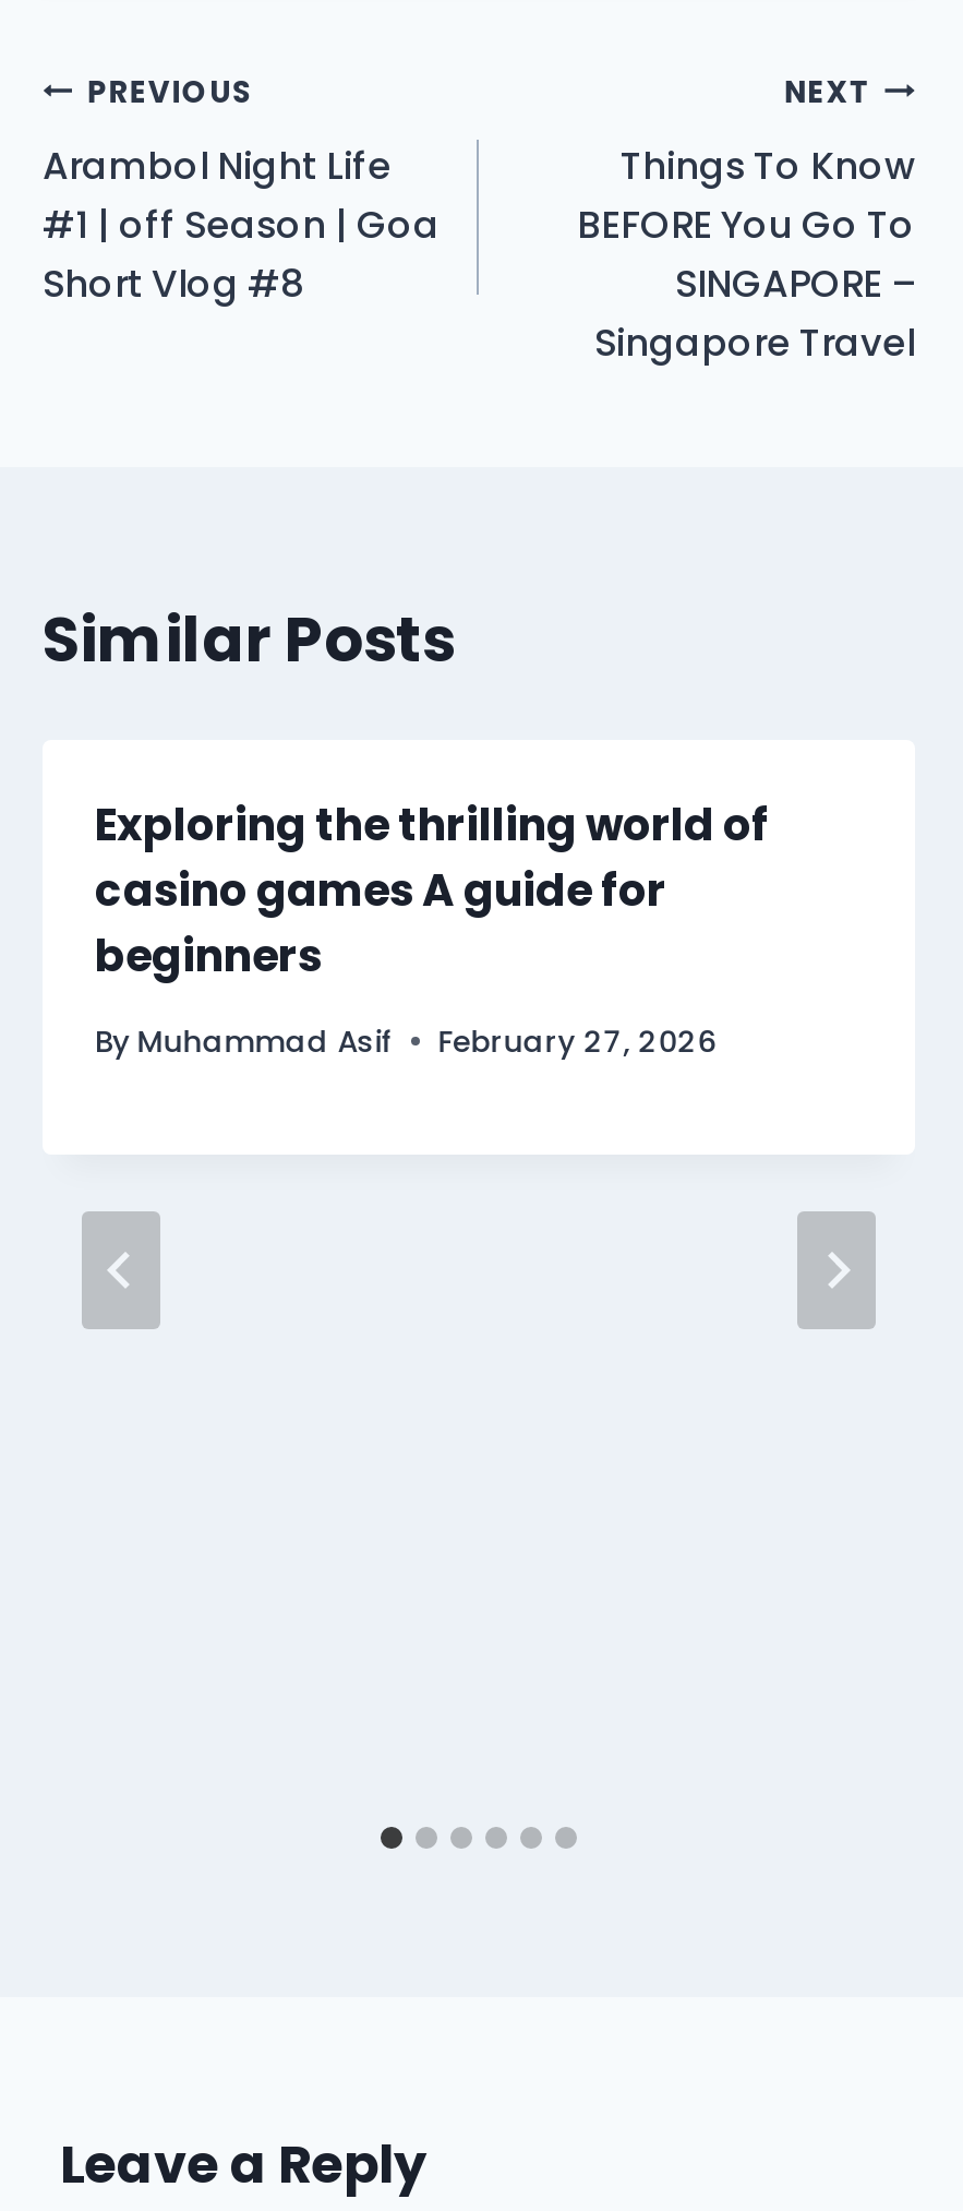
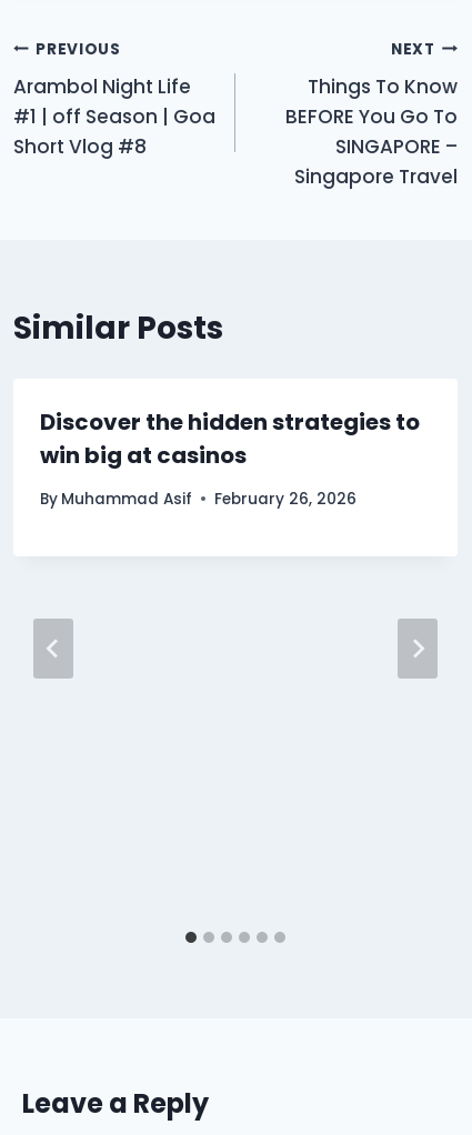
- Exploring the thrilling world of
- casino games A guide for
- beginners
+ Discover the hidden strategies to
+ win big at casinos

- By Muhammad Asif February 27, 2026
+ By Muhammad Asif February 26, 2026

moved up: By Muhammad Asif
